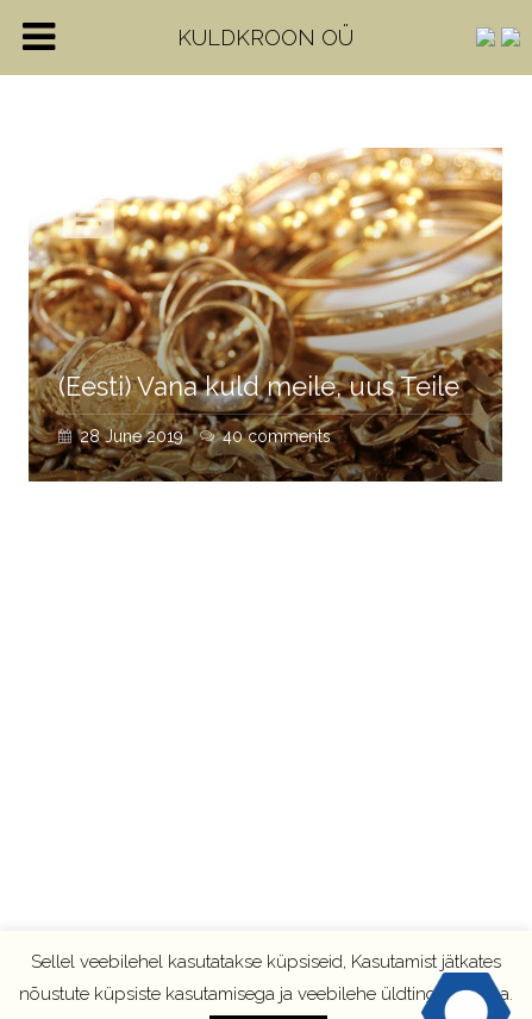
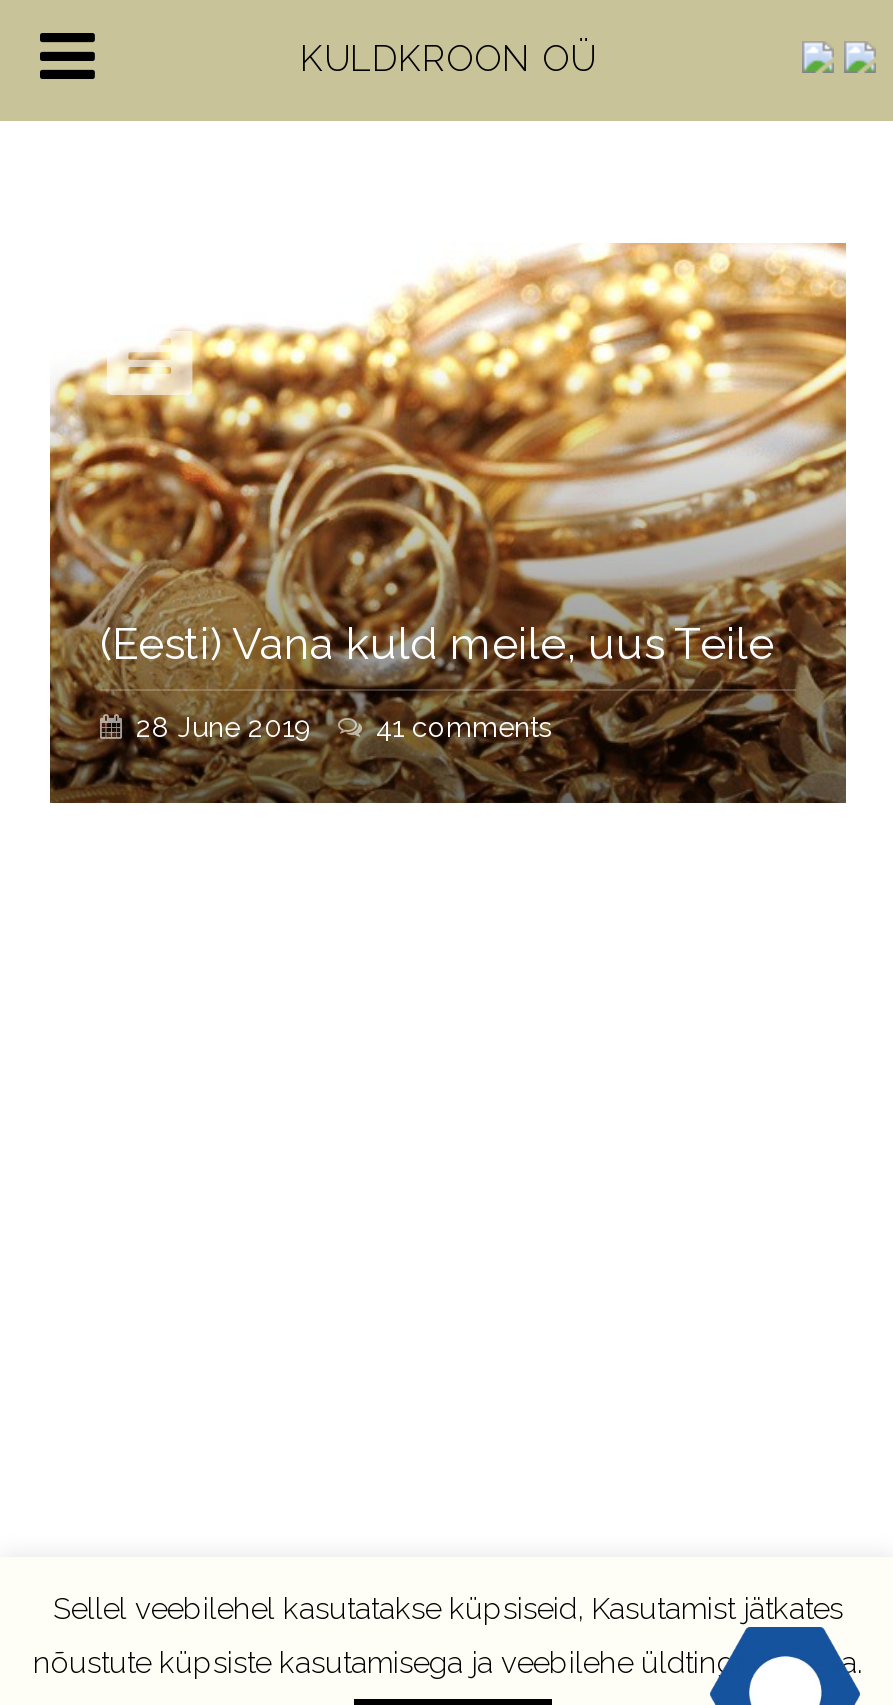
- 40 comments
+ 41 comments
